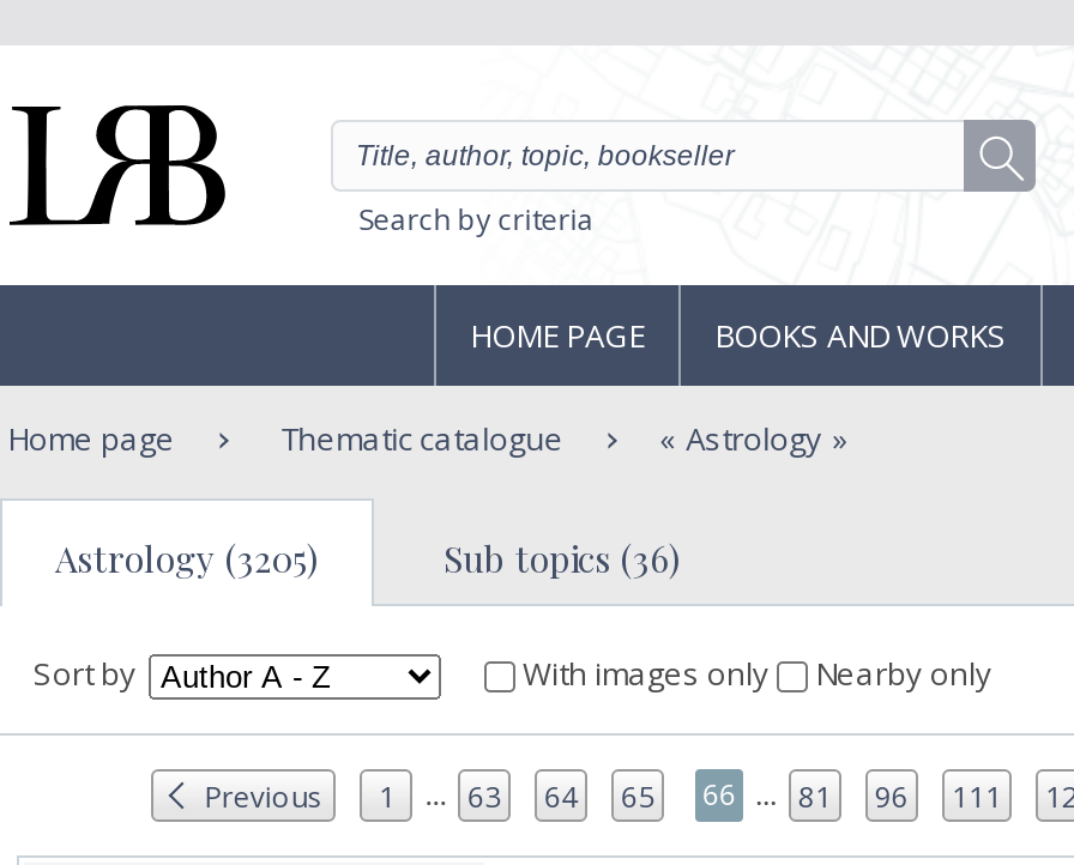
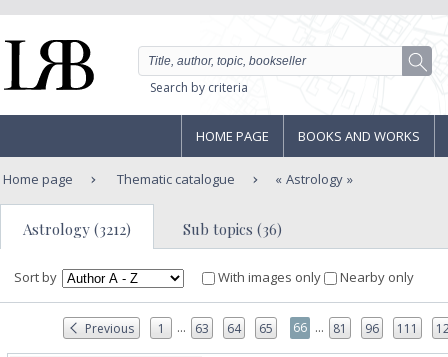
- Astrology (3205)
+ Astrology (3212)
